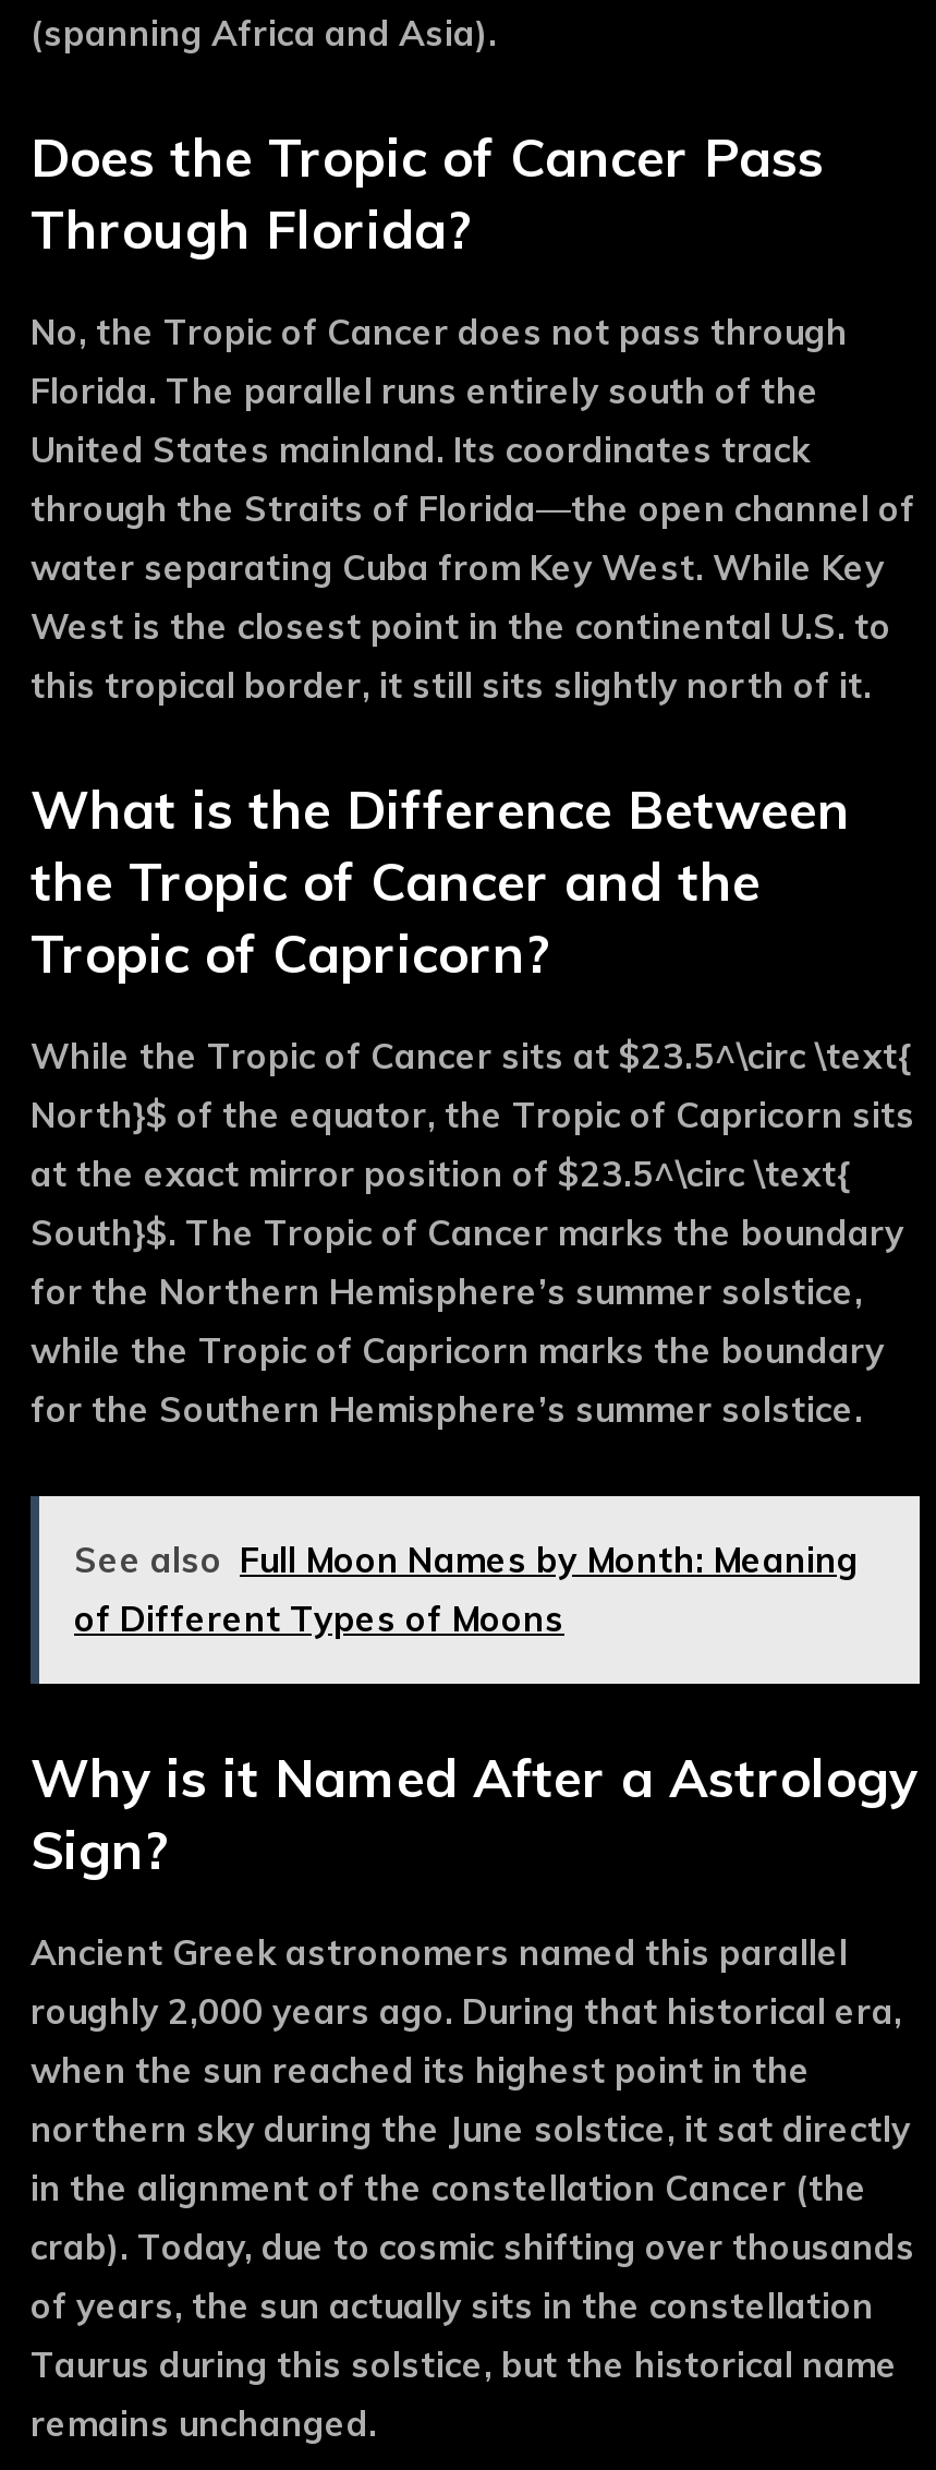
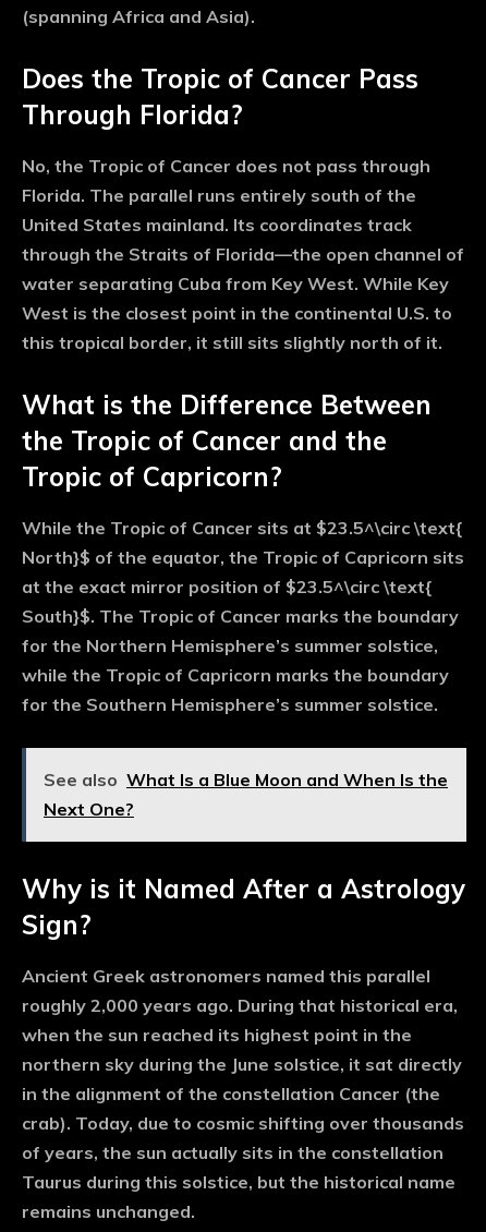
- See also Full Moon Names by Month: Meaning
- of Different Types of Moons
+ See also What Is a Blue Moon and When Is the
+ Next One?
